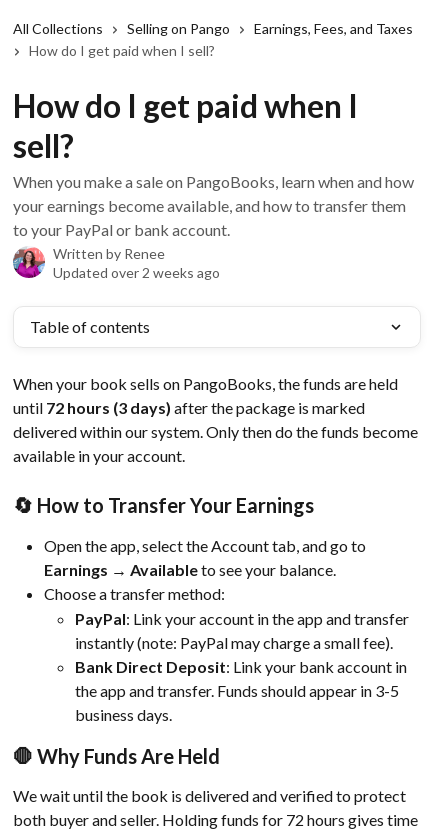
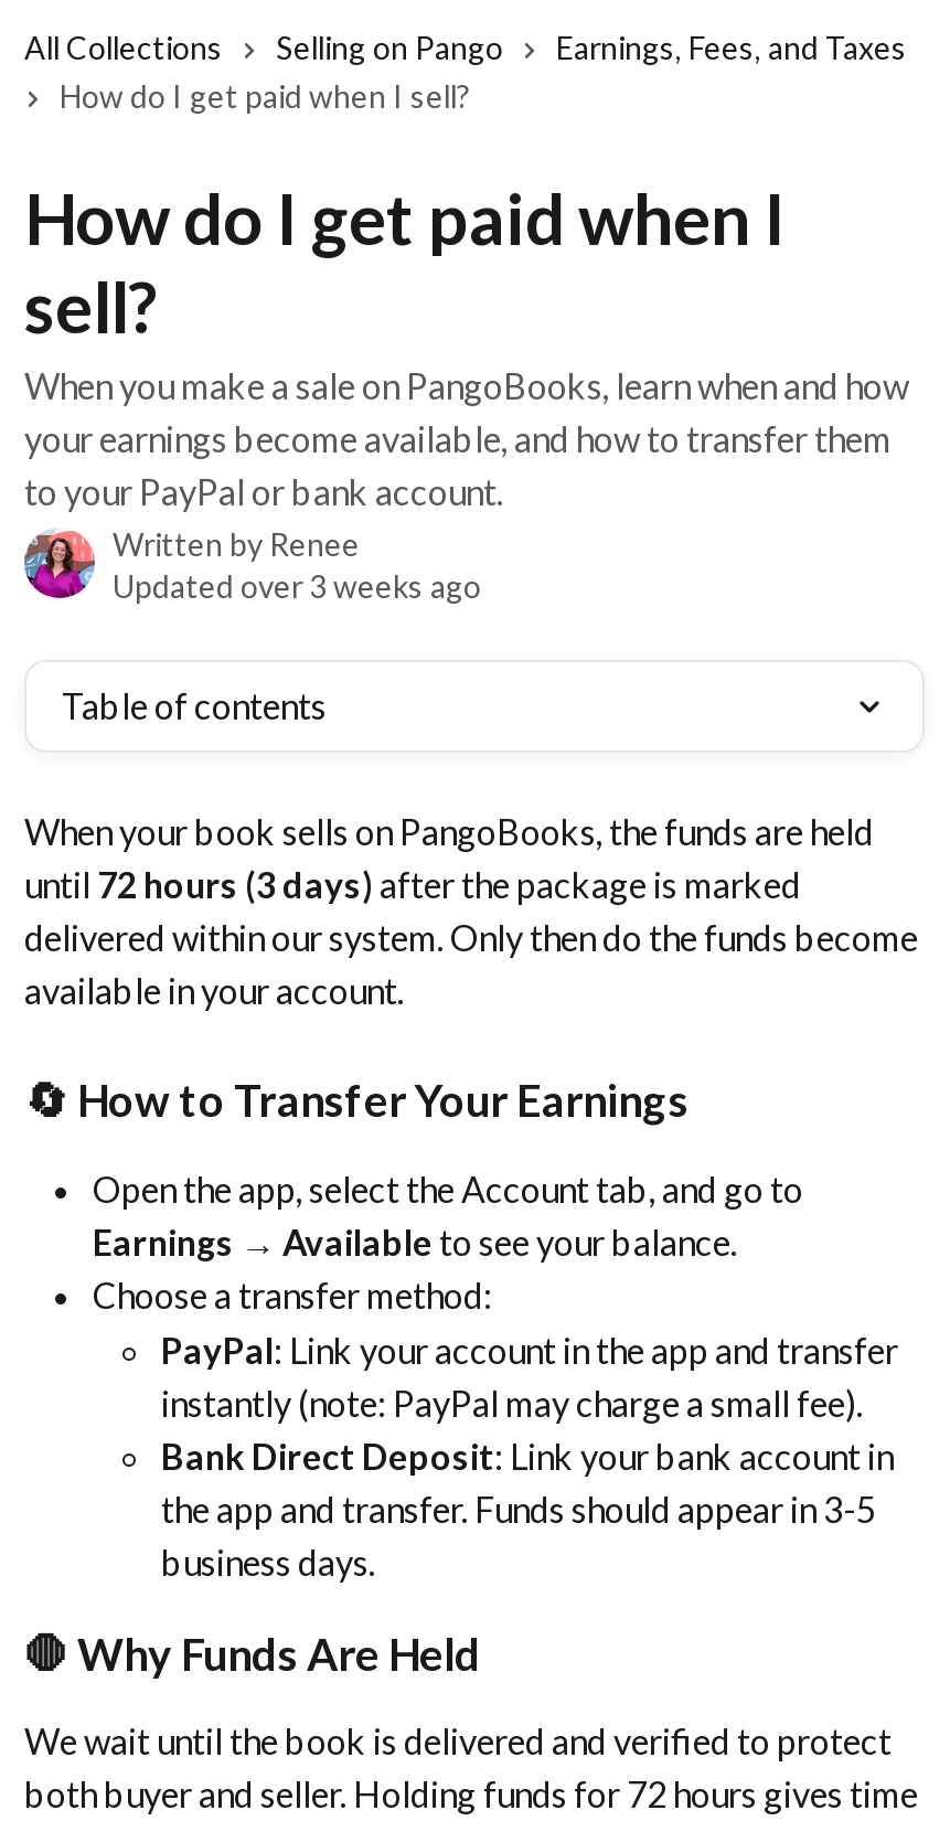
- Updated over 2 weeks ago
+ Updated over 3 weeks ago
